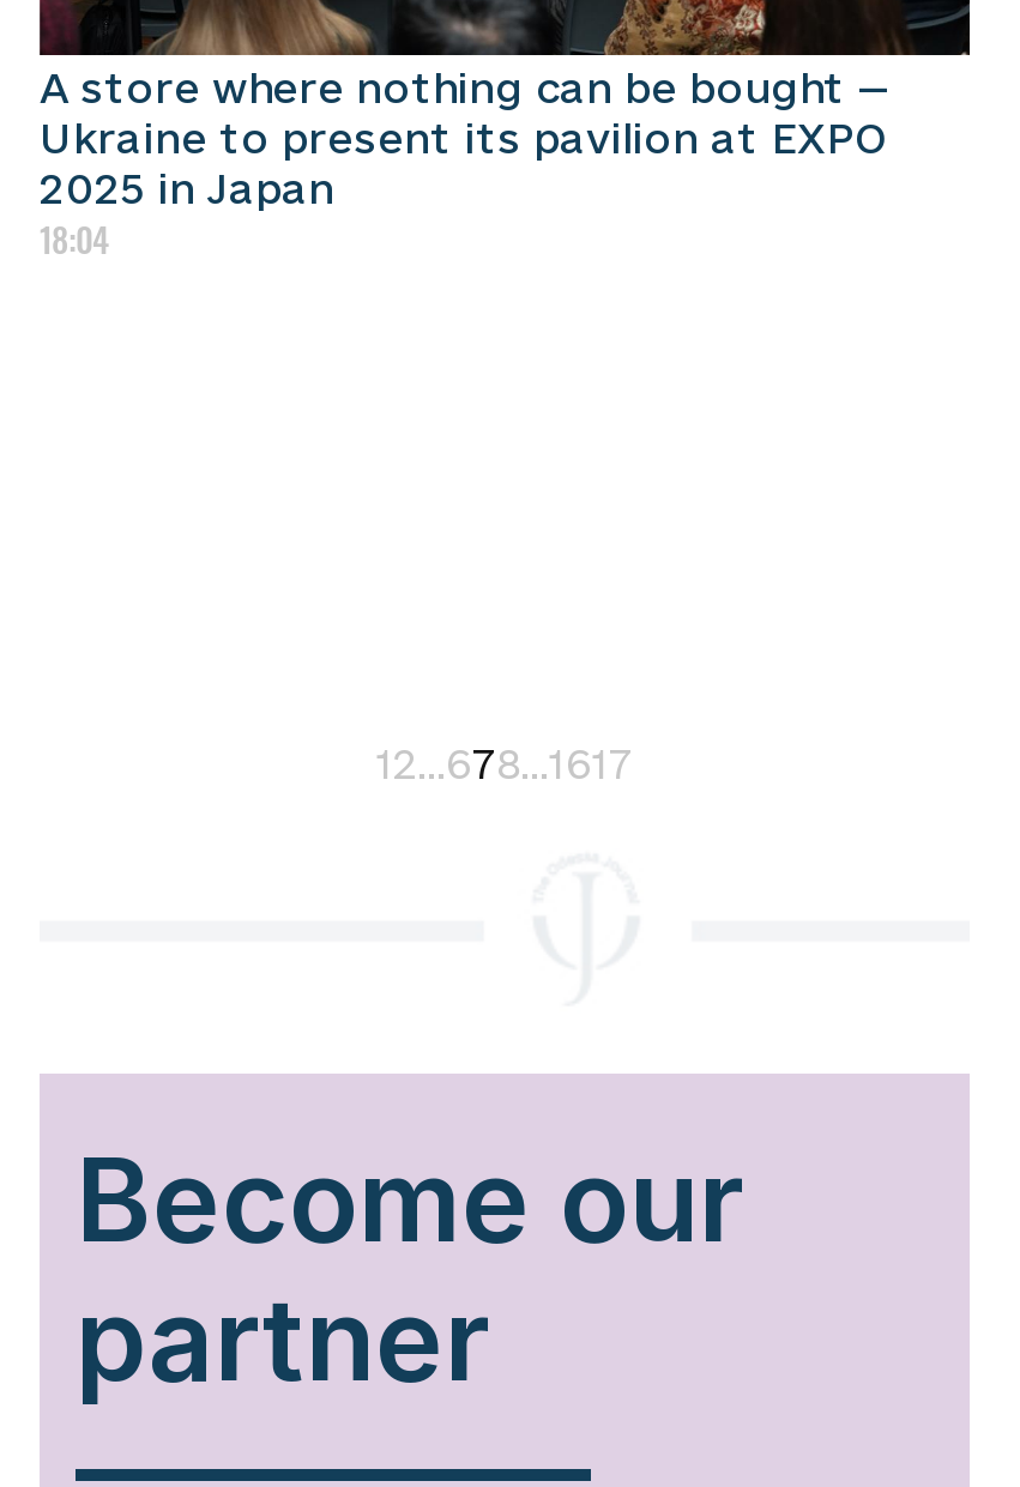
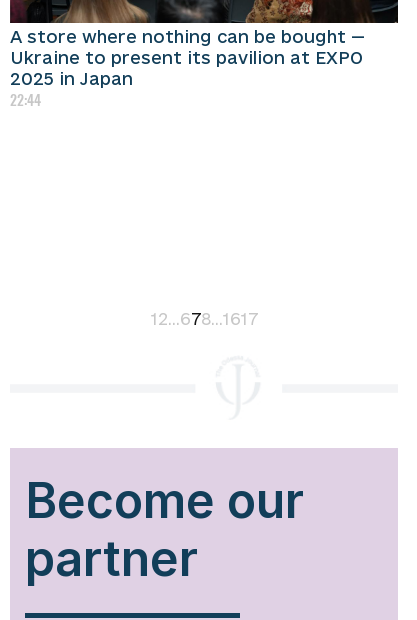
- 18:04
+ 22:44
